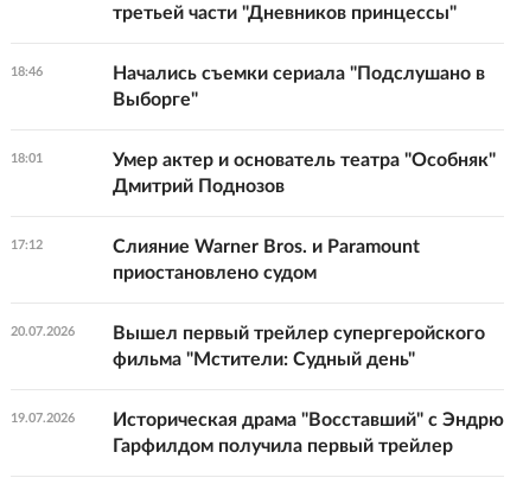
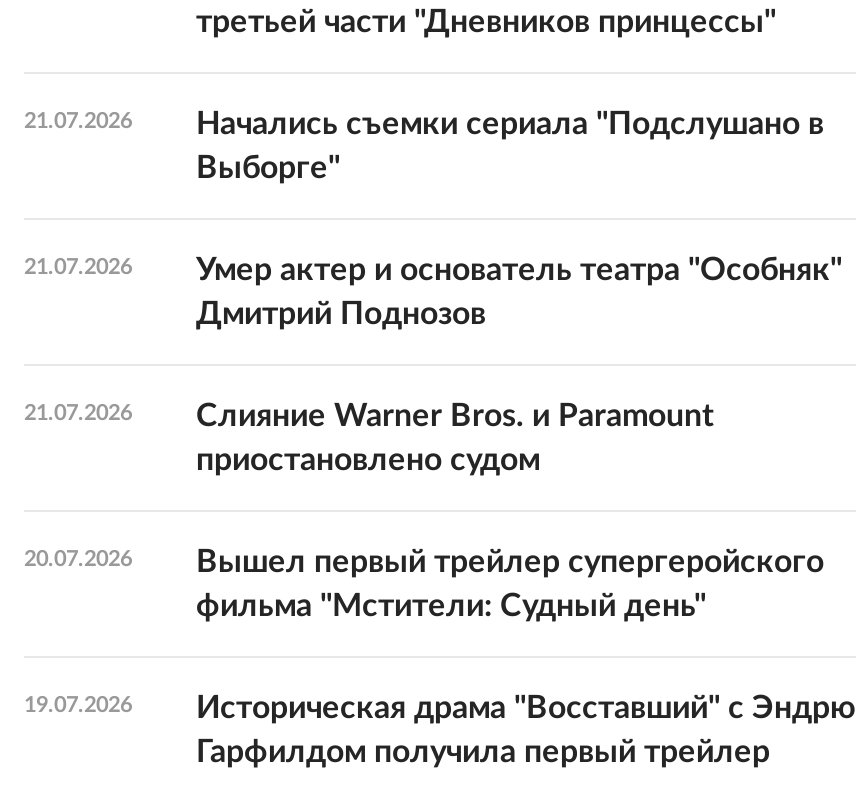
- 18:46
+ 21.07.2026

- 18:01
+ 21.07.2026

- 17:12
+ 21.07.2026
